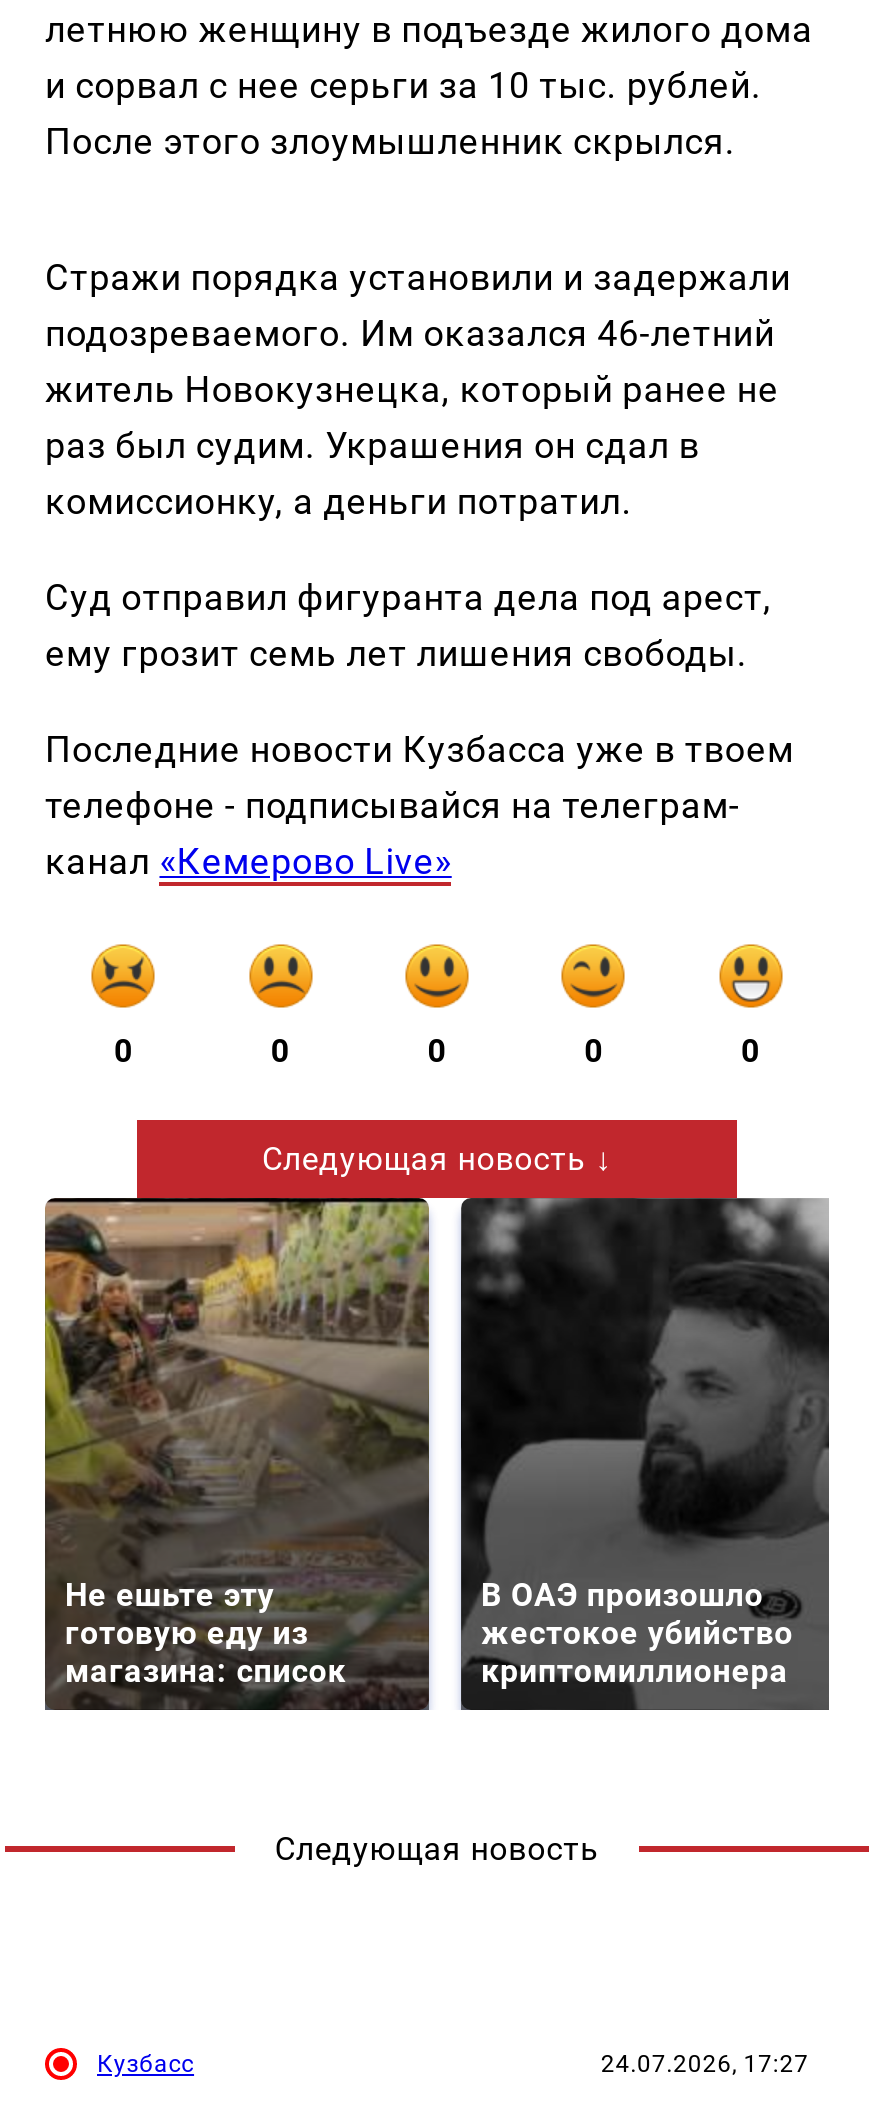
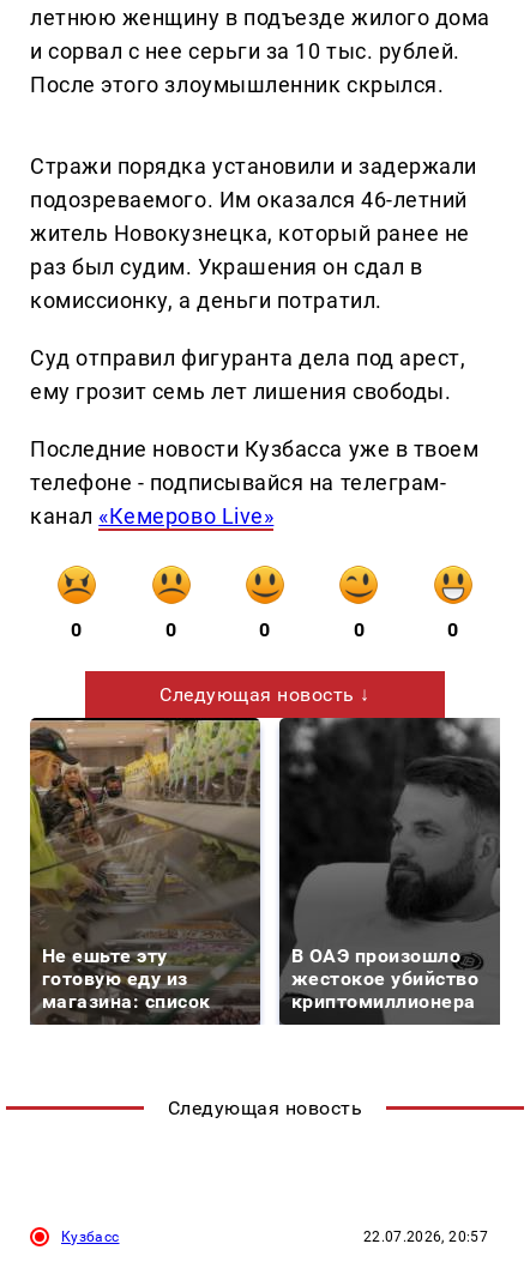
- 24.07.2026, 17:27
+ 22.07.2026, 20:57
